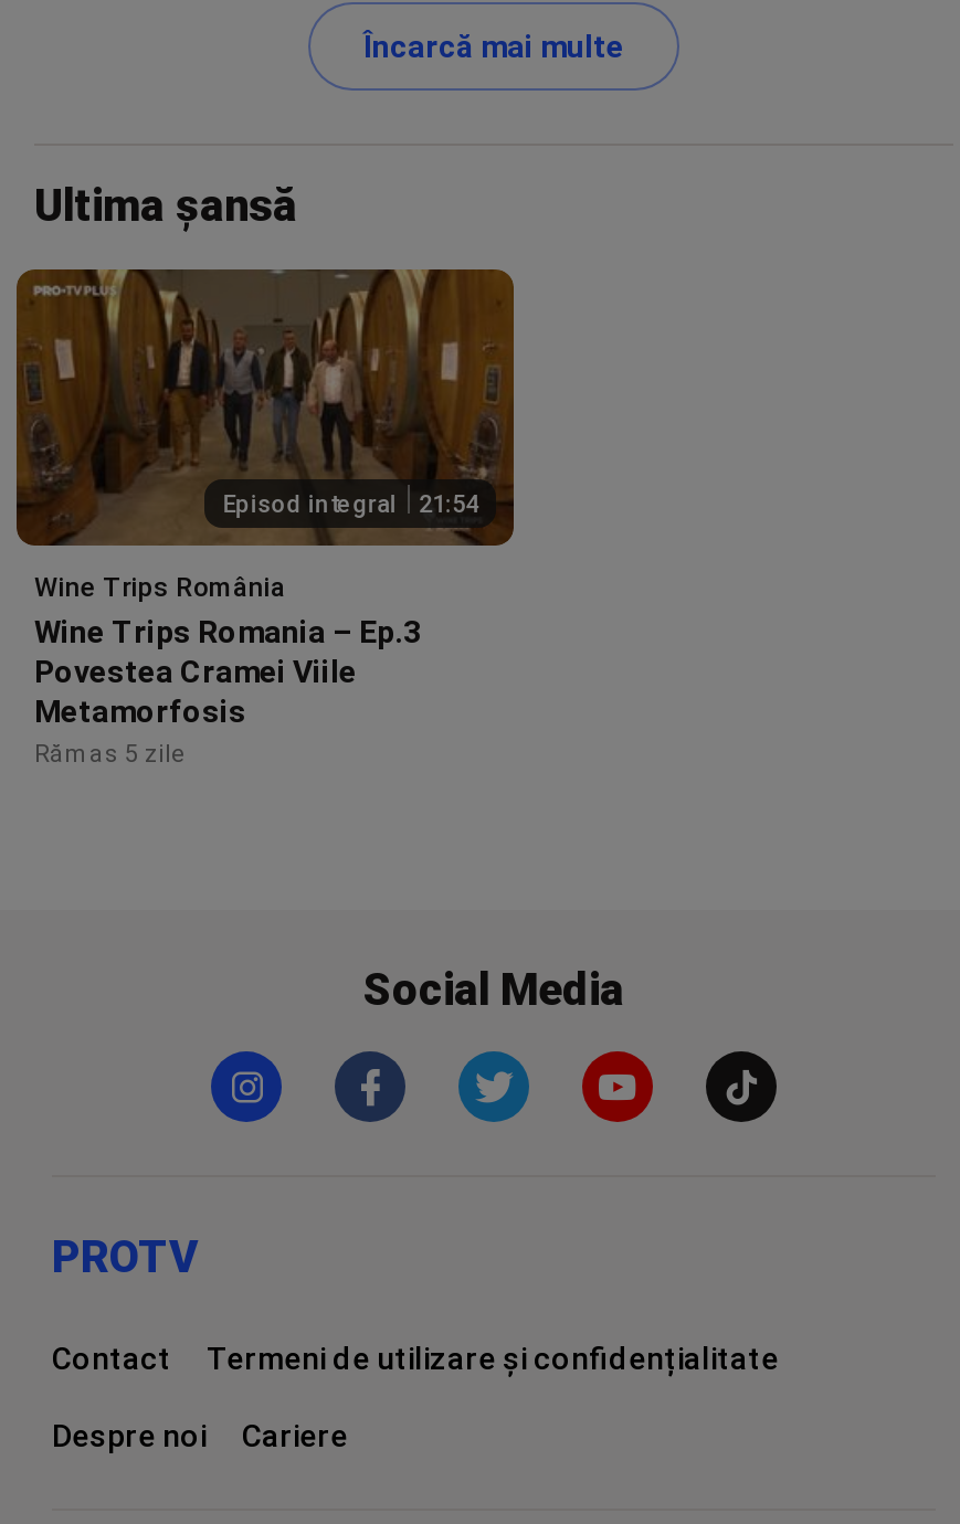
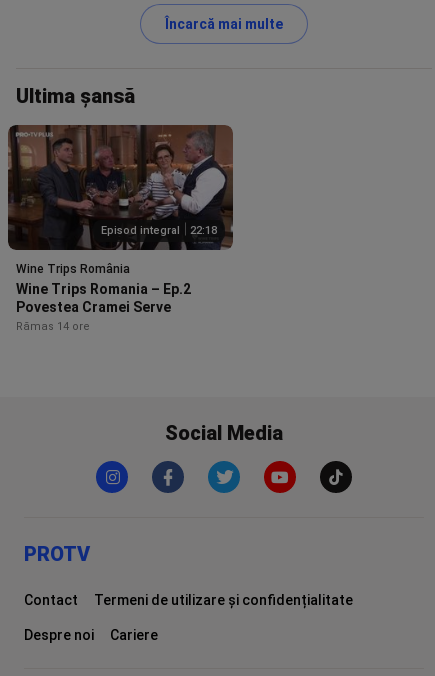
- [image]
- Episod integral 21:54
+ [image]
+ Episod integral 22:18

- Wine Trips Romania – Ep.3
- Povestea Cramei Viile
- Metamorfosis
- Rămas 5 zile
+ Wine Trips Romania – Ep.2
+ Povestea Cramei Serve
+ Rămas 14 ore
